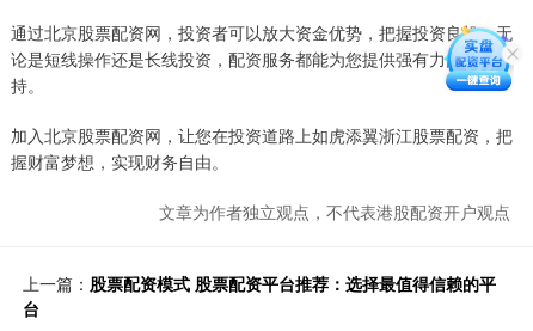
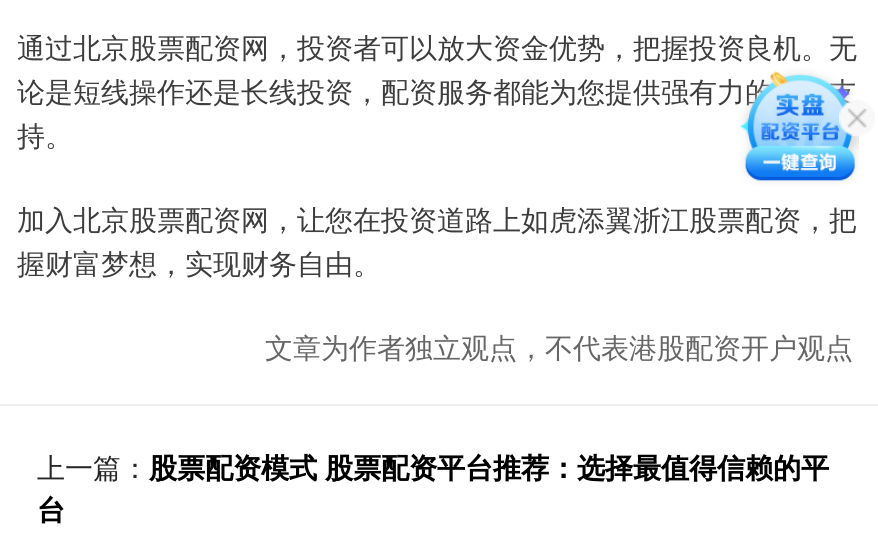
- [image]
+ [image]
